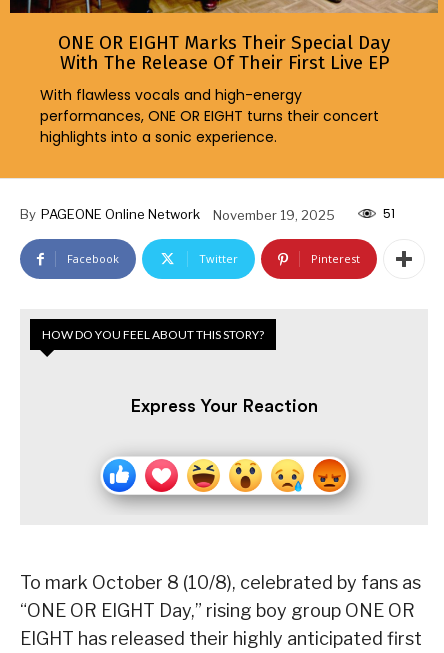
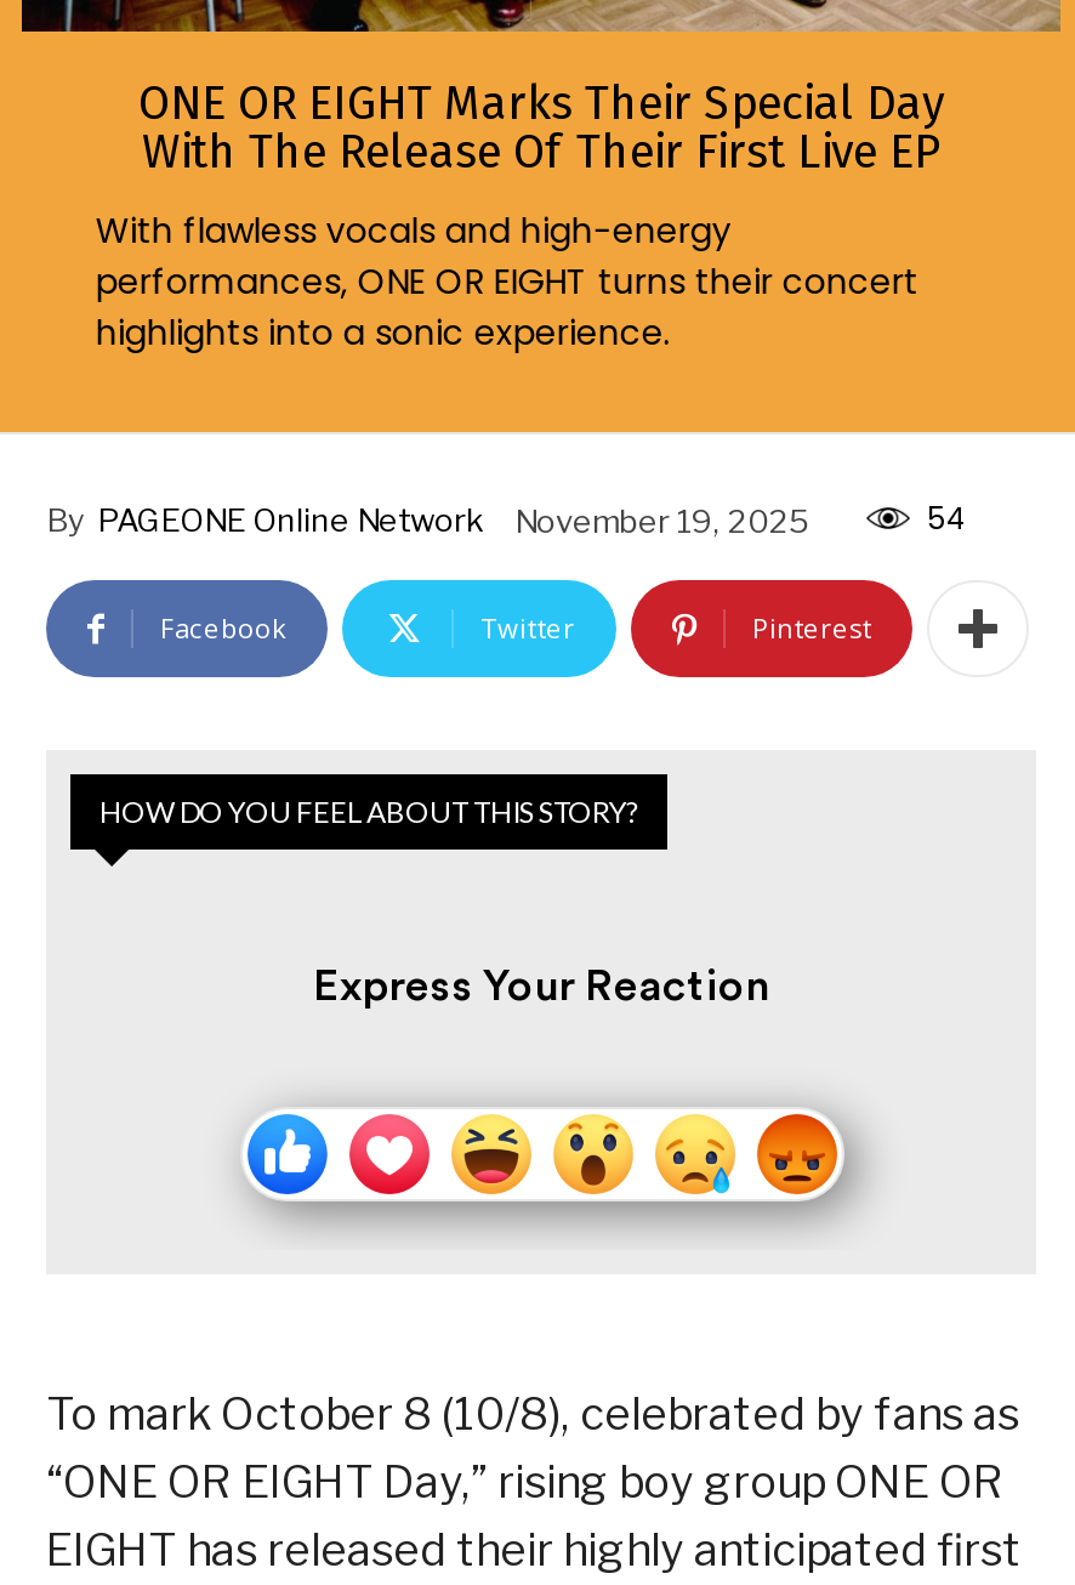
- 51
+ 54
